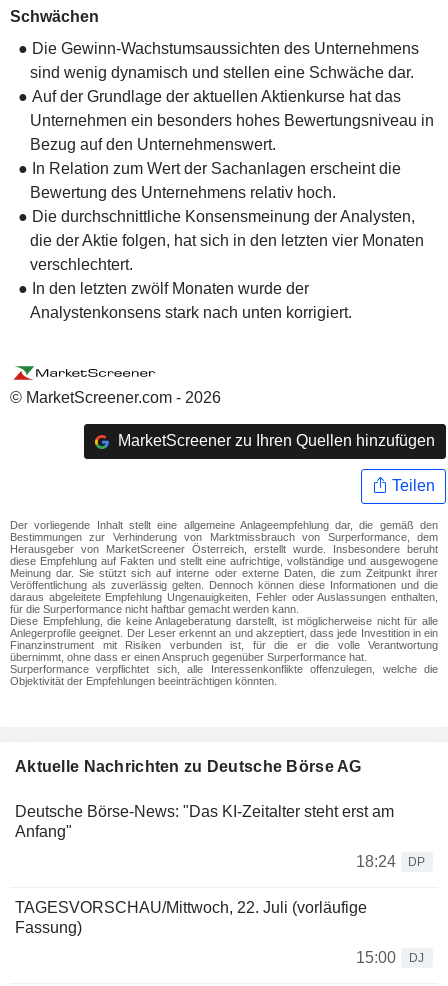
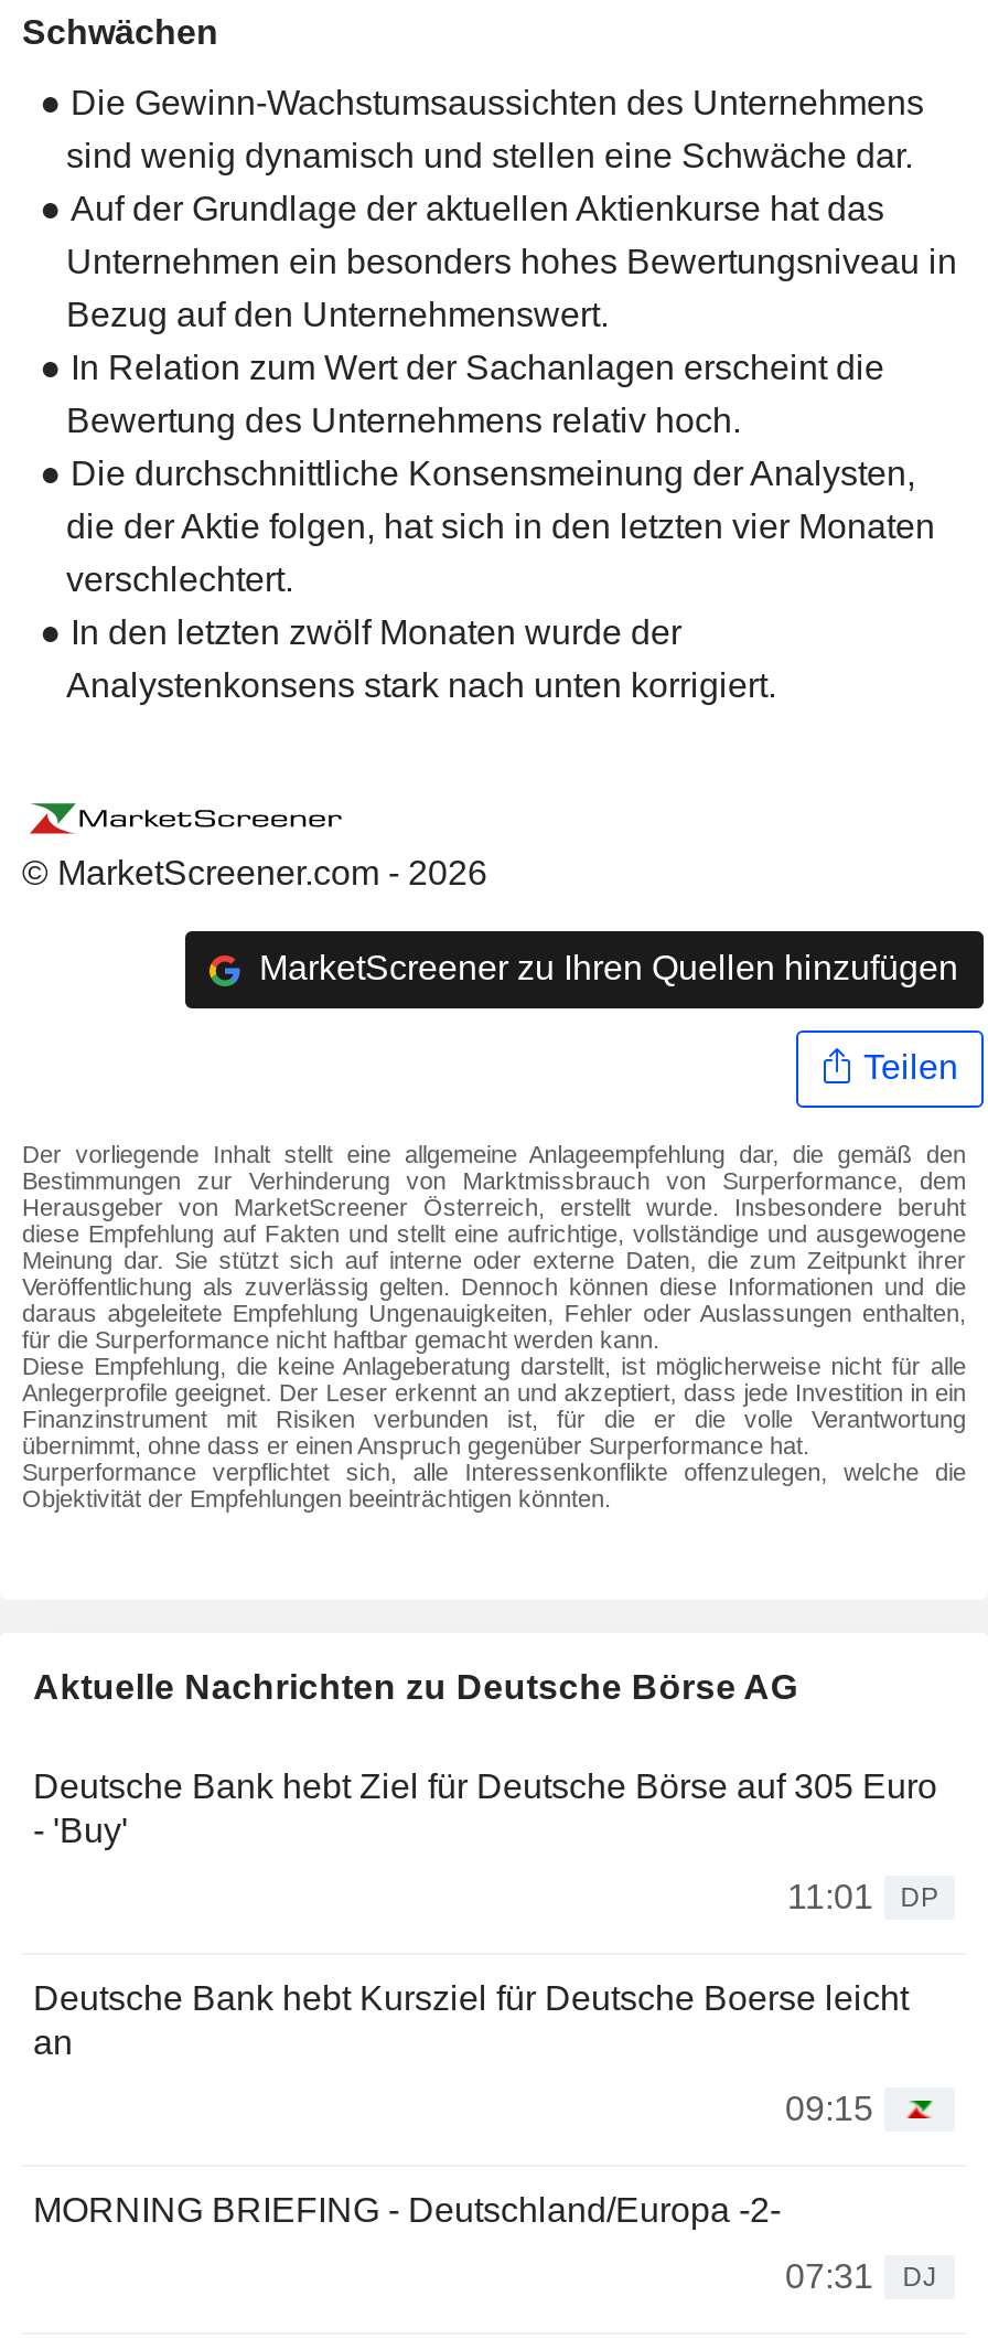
- Deutsche Börse-News: "Das KI-Zeitalter steht erst am
- Anfang"
+ Deutsche Bank hebt Ziel für Deutsche Börse auf 305 Euro
+ - 'Buy'

- 18:24 DP
+ 11:01 DP

- TAGESVORSCHAU/Mittwoch, 22. Juli (vorläufige
- Fassung)
- 15:00
+ Deutsche Bank hebt Kursziel für Deutsche Boerse leicht
+ an
+ 09:15
+ MORNING BRIEFING - Deutschland/Europa -2-
+ 07:31
